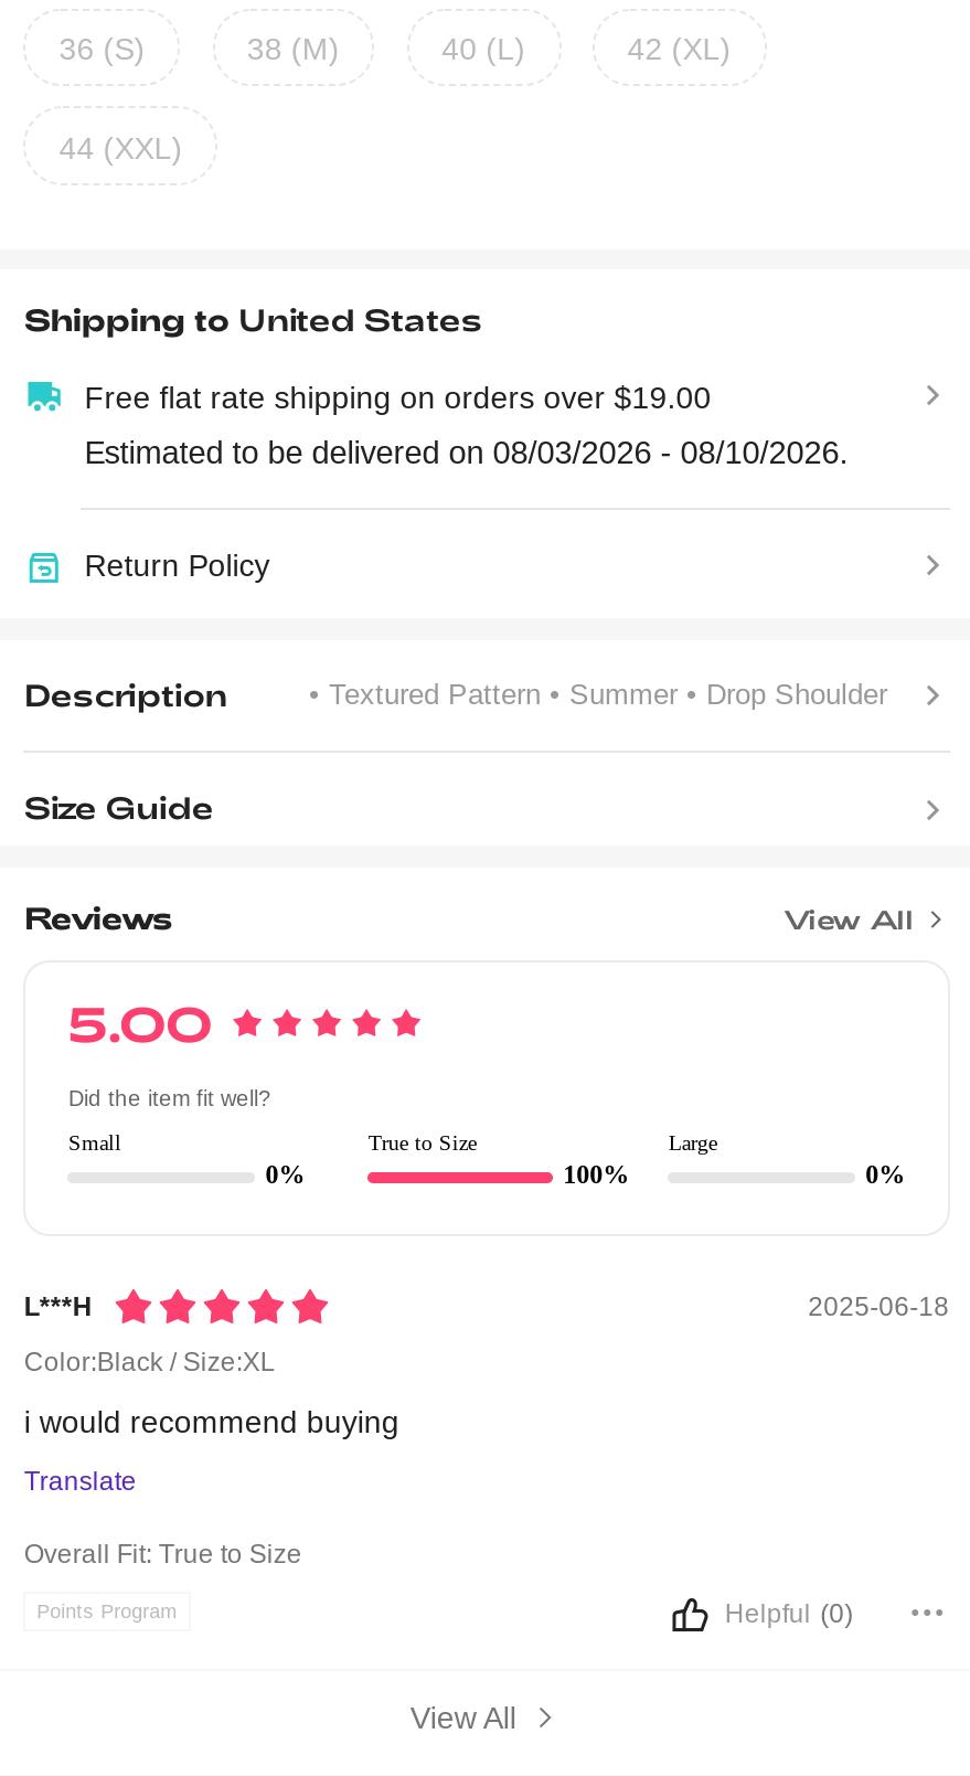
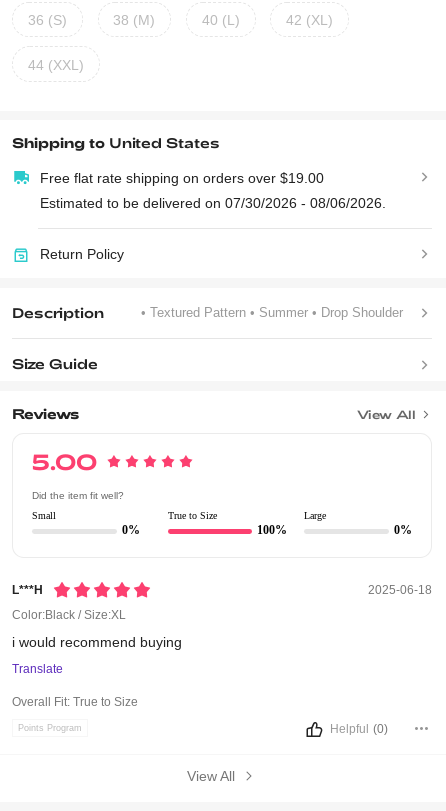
- Estimated to be delivered on 08/03/2026 - 08/10/2026.
+ Estimated to be delivered on 07/30/2026 - 08/06/2026.
